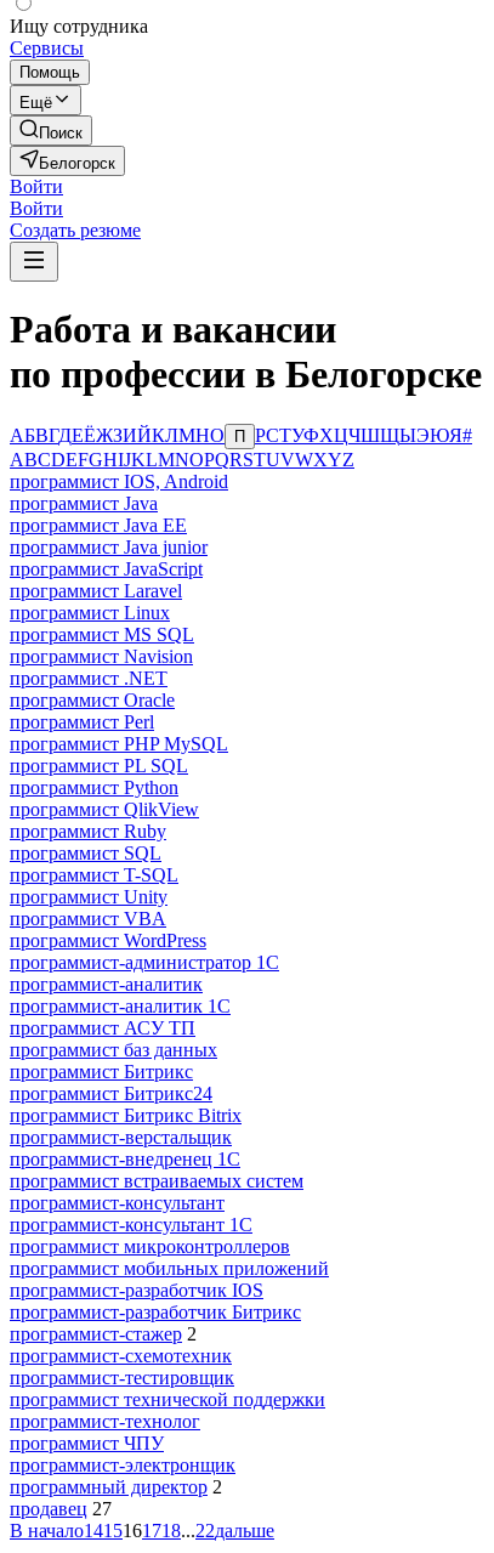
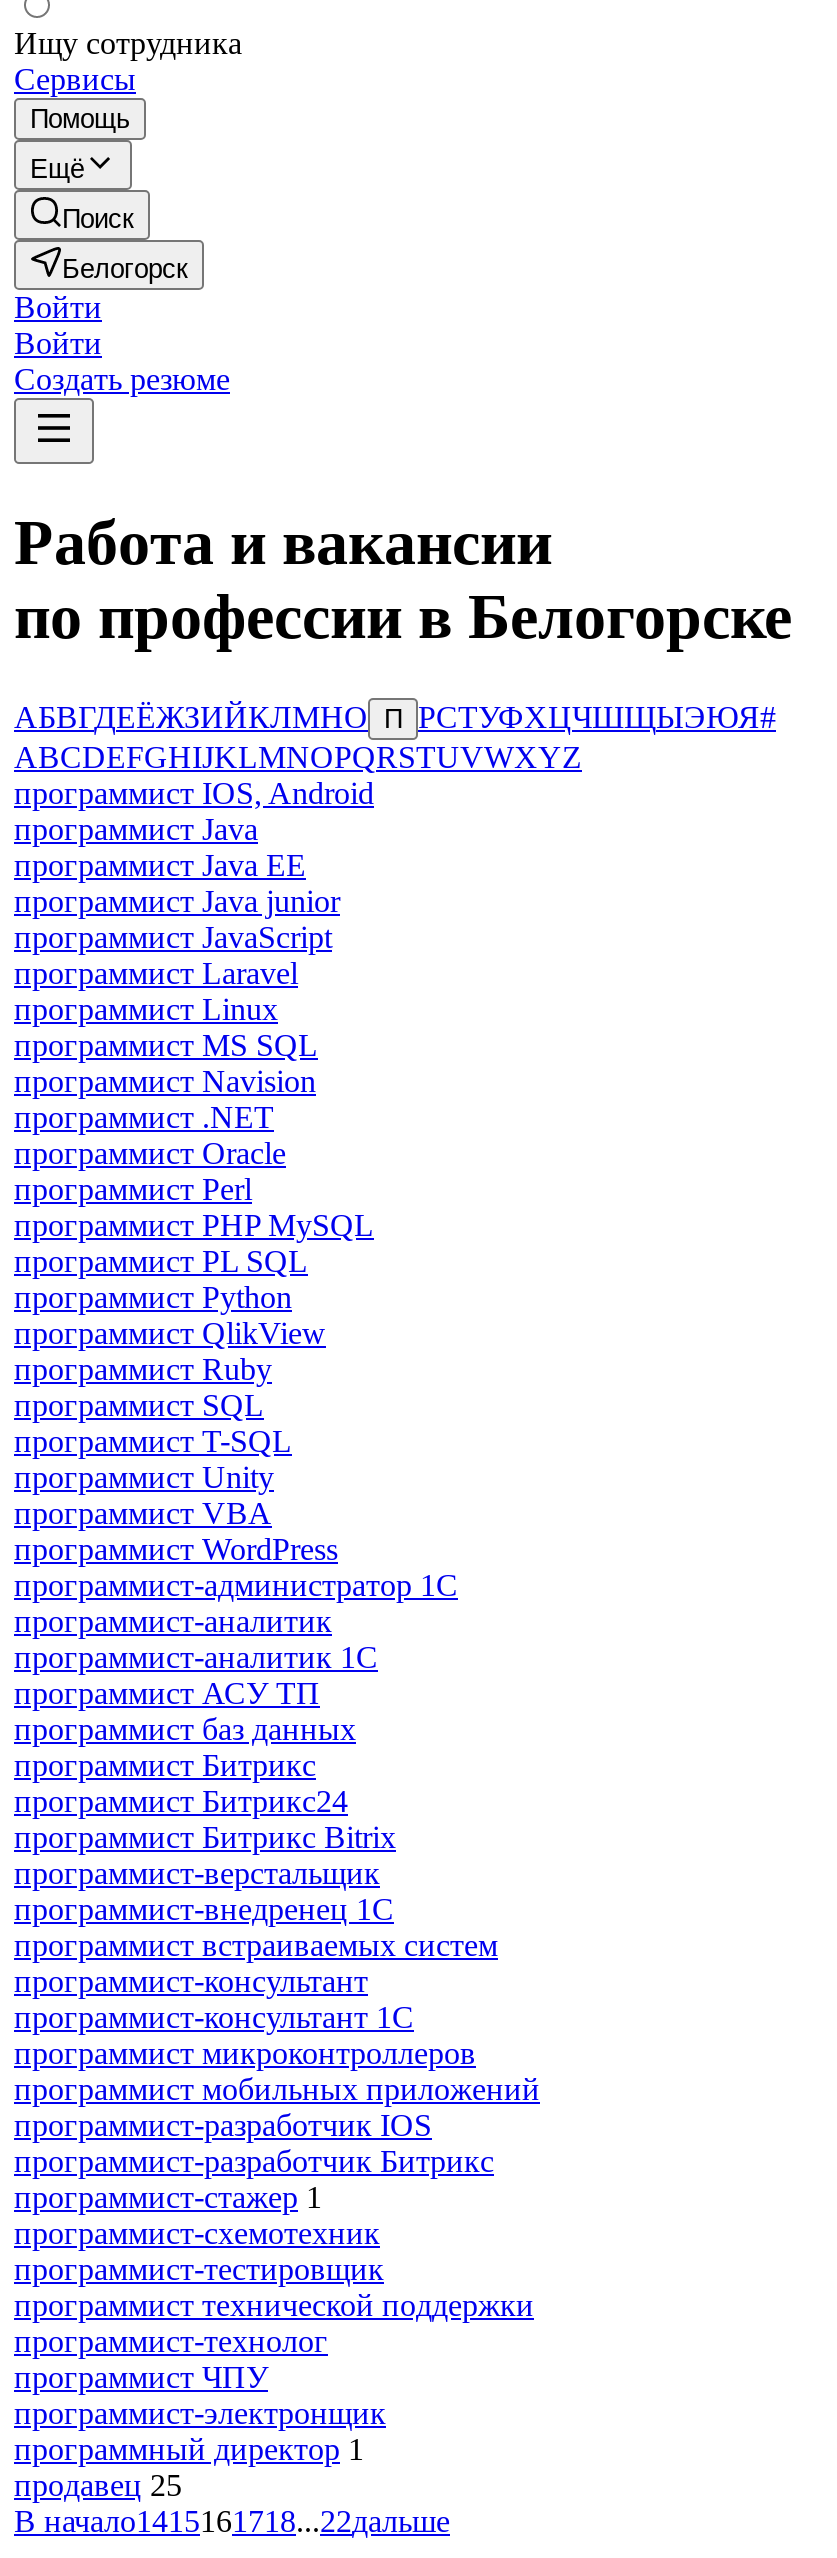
- программист-стажер 2
+ программист-стажер 1

- программный директор 2
+ программный директор 1

- продавец 27
+ продавец 25
